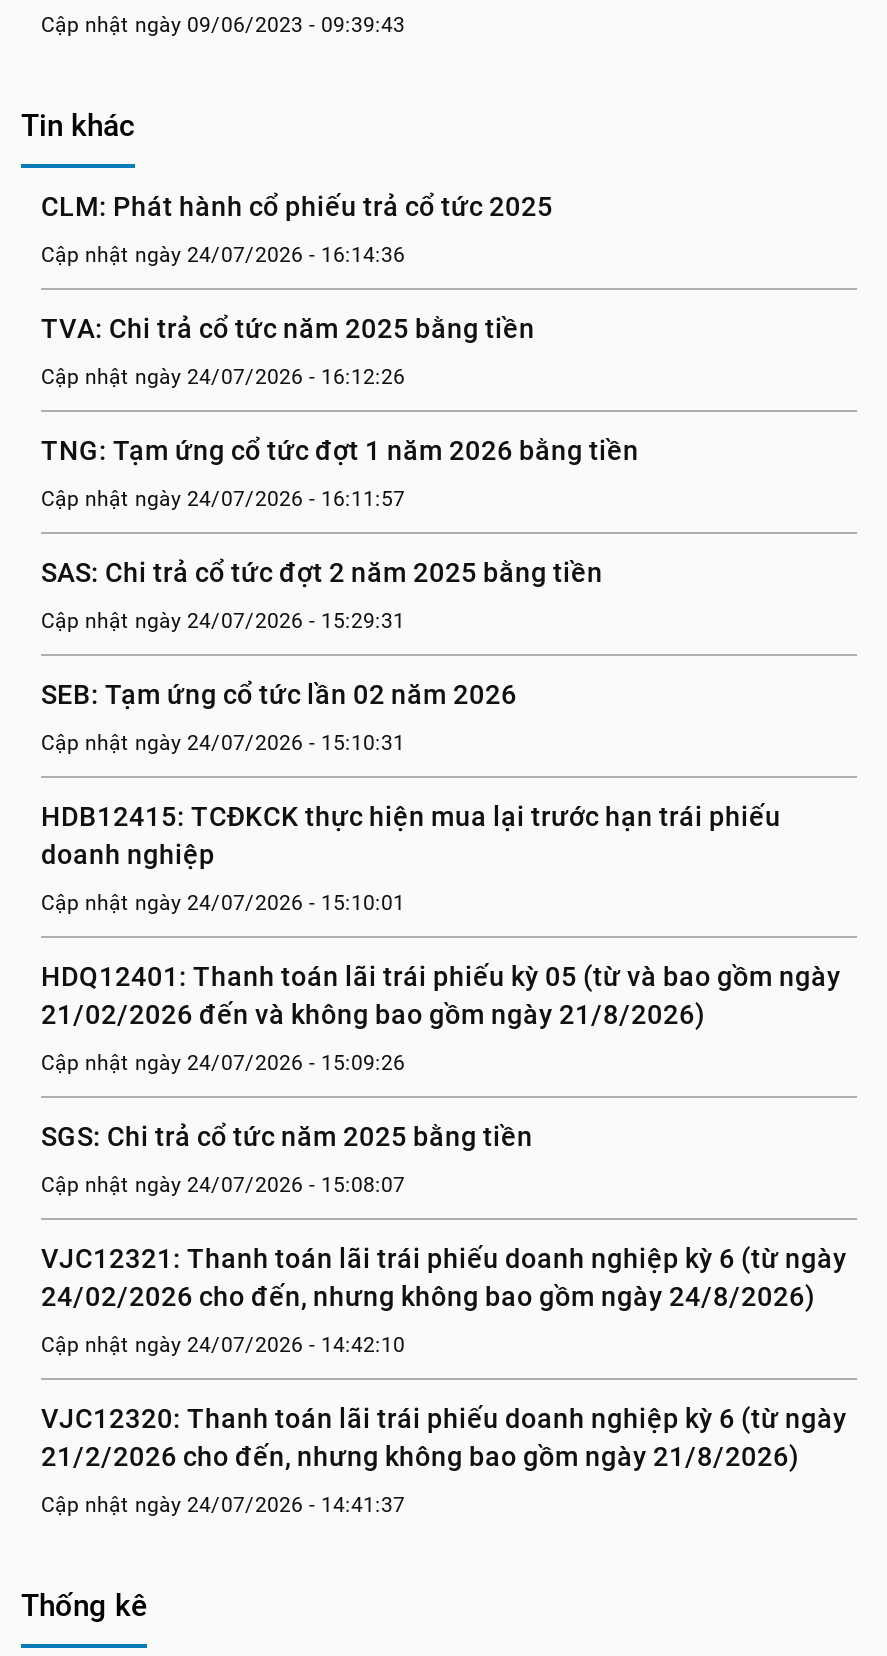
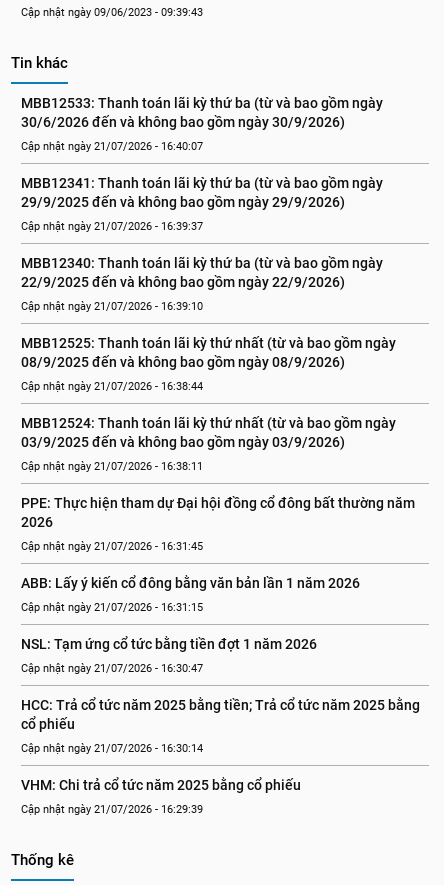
- CLM: Phát hành cổ phiếu trả cổ tức 2025
+ MBB12533: Thanh toán lãi kỳ thứ ba (từ và bao gồm ngày
+ 30/6/2026 đến và không bao gồm ngày 30/9/2026)

- Cập nhật ngày 24/07/2026 - 16:14:36
+ Cập nhật ngày 21/07/2026 - 16:40:07

- TVA: Chi trả cổ tức năm 2025 bằng tiền
+ MBB12341: Thanh toán lãi kỳ thứ ba (từ và bao gồm ngày
+ 29/9/2025 đến và không bao gồm ngày 29/9/2026)

- Cập nhật ngày 24/07/2026 - 16:12:26
+ Cập nhật ngày 21/07/2026 - 16:39:37

- TNG: Tạm ứng cổ tức đợt 1 năm 2026 bằng tiền
+ MBB12340: Thanh toán lãi kỳ thứ ba (từ và bao gồm ngày
+ 22/9/2025 đến và không bao gồm ngày 22/9/2026)

- Cập nhật ngày 24/07/2026 - 16:11:57
+ Cập nhật ngày 21/07/2026 - 16:39:10

- SAS: Chi trả cổ tức đợt 2 năm 2025 bằng tiền
+ MBB12525: Thanh toán lãi kỳ thứ nhất (từ và bao gồm ngày
+ 08/9/2025 đến và không bao gồm ngày 08/9/2026)

- Cập nhật ngày 24/07/2026 - 15:29:31
+ Cập nhật ngày 21/07/2026 - 16:38:44

- SEB: Tạm ứng cổ tức lần 02 năm 2026
+ MBB12524: Thanh toán lãi kỳ thứ nhất (từ và bao gồm ngày
+ 03/9/2025 đến và không bao gồm ngày 03/9/2026)

- Cập nhật ngày 24/07/2026 - 15:10:31
+ Cập nhật ngày 21/07/2026 - 16:38:11

- HDB12415: TCĐKCK thực hiện mua lại trước hạn trái phiếu
- doanh nghiệp
+ PPE: Thực hiện tham dự Đại hội đồng cổ đông bất thường năm
+ 2026

- Cập nhật ngày 24/07/2026 - 15:10:01
+ Cập nhật ngày 21/07/2026 - 16:31:45

- HDQ12401: Thanh toán lãi trái phiếu kỳ 05 (từ và bao gồm ngày
- 21/02/2026 đến và không bao gồm ngày 21/8/2026)
+ ABB: Lấy ý kiến cổ đông bằng văn bản lần 1 năm 2026

- Cập nhật ngày 24/07/2026 - 15:09:26
+ Cập nhật ngày 21/07/2026 - 16:31:15

- SGS: Chi trả cổ tức năm 2025 bằng tiền
+ NSL: Tạm ứng cổ tức bằng tiền đợt 1 năm 2026

- Cập nhật ngày 24/07/2026 - 15:08:07
+ Cập nhật ngày 21/07/2026 - 16:30:47

- VJC12321: Thanh toán lãi trái phiếu doanh nghiệp kỳ 6 (từ ngày
- 24/02/2026 cho đến, nhưng không bao gồm ngày 24/8/2026)
+ HCC: Trả cổ tức năm 2025 bằng tiền; Trả cổ tức năm 2025 bằng
+ cổ phiếu

- Cập nhật ngày 24/07/2026 - 14:42:10
+ Cập nhật ngày 21/07/2026 - 16:30:14

- VJC12320: Thanh toán lãi trái phiếu doanh nghiệp kỳ 6 (từ ngày
- 21/2/2026 cho đến, nhưng không bao gồm ngày 21/8/2026)
+ VHM: Chi trả cổ tức năm 2025 bằng cổ phiếu

- Cập nhật ngày 24/07/2026 - 14:41:37
+ Cập nhật ngày 21/07/2026 - 16:29:39
